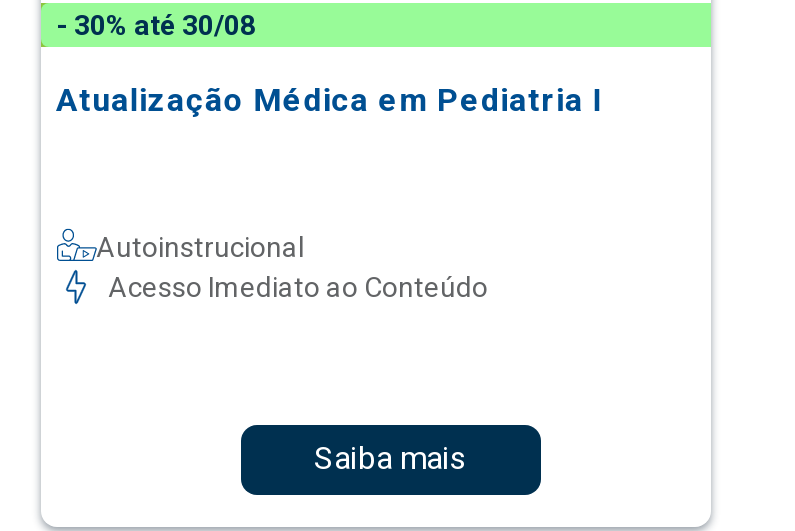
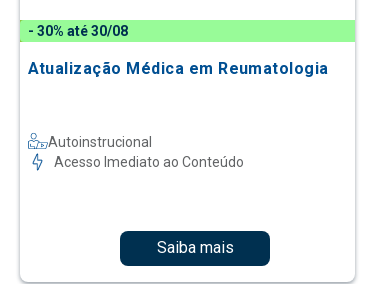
- Atualização Médica em Pediatria I
+ Atualização Médica em Reumatologia
